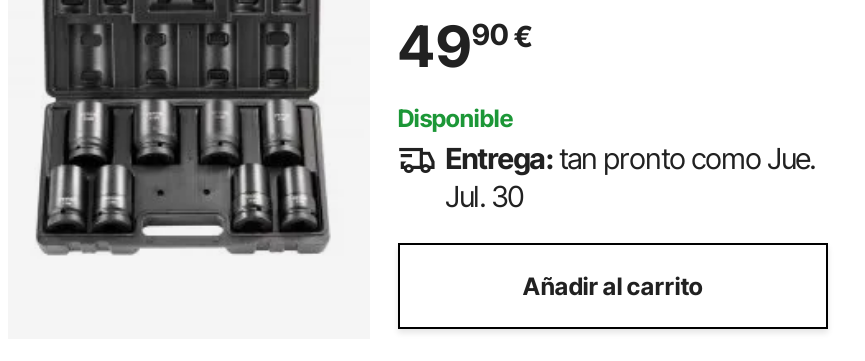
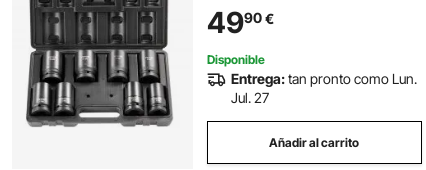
- Entrega: tan pronto como Jue.
+ Entrega: tan pronto como Lun.

- Jul. 30
+ Jul. 27
